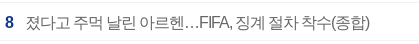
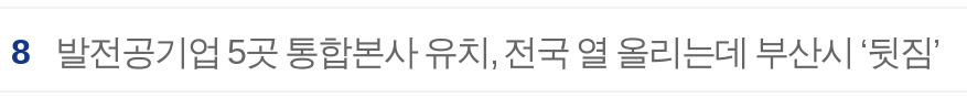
- 졌다고 주먹 날린 아르헨…FIFA, 징계 절차 착수(종합)
+ 발전공기업 5곳 통합본사 유치, 전국 열 올리는데 부산시 ‘뒷짐’
